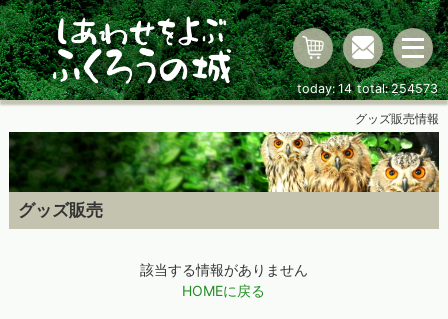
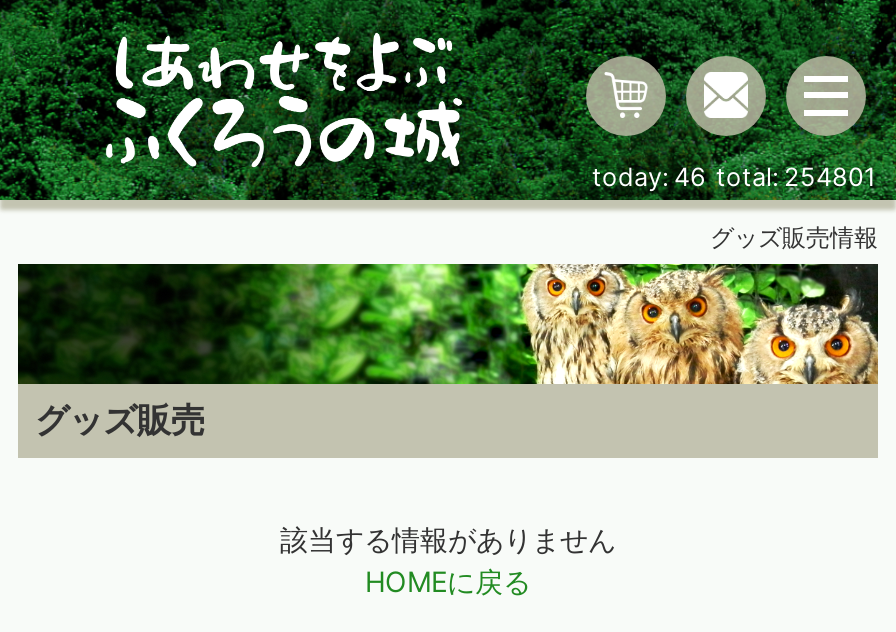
- today: 14 total: 254573
+ today: 46 total: 254801
